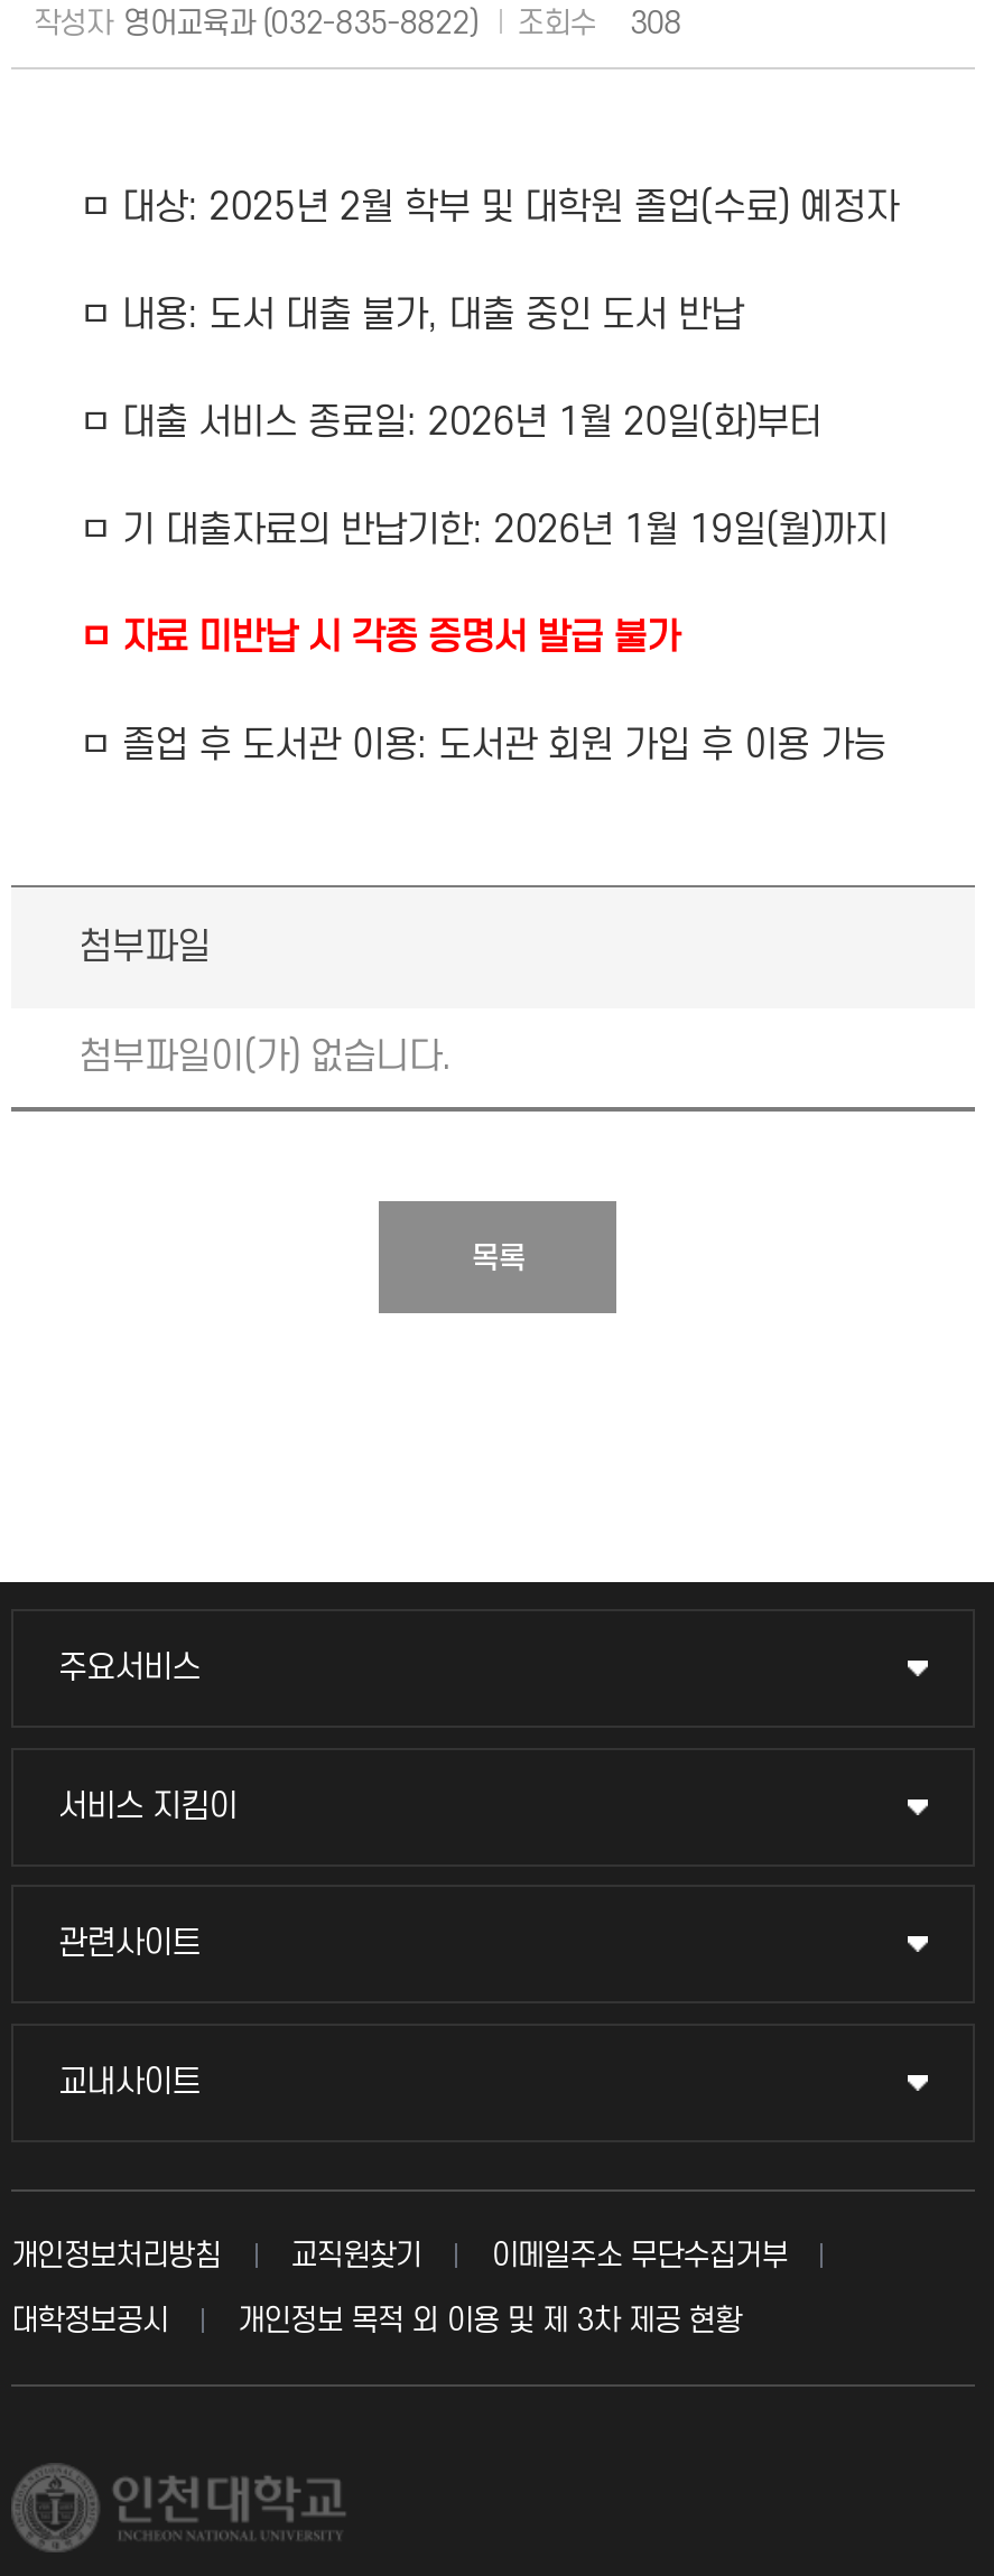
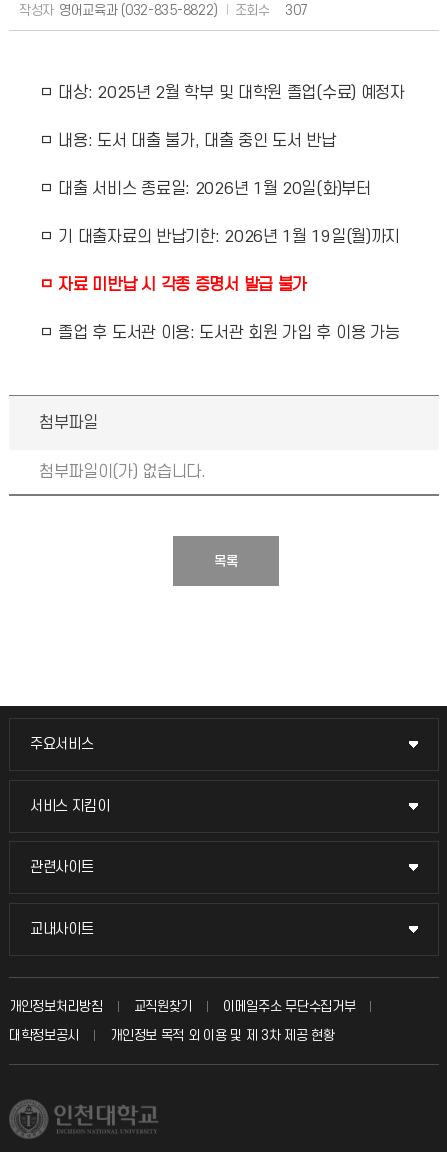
- 작성자 영어교육과 (032-835-8822) 조회수 308
+ 작성자 영어교육과 (032-835-8822) 조회수 307
